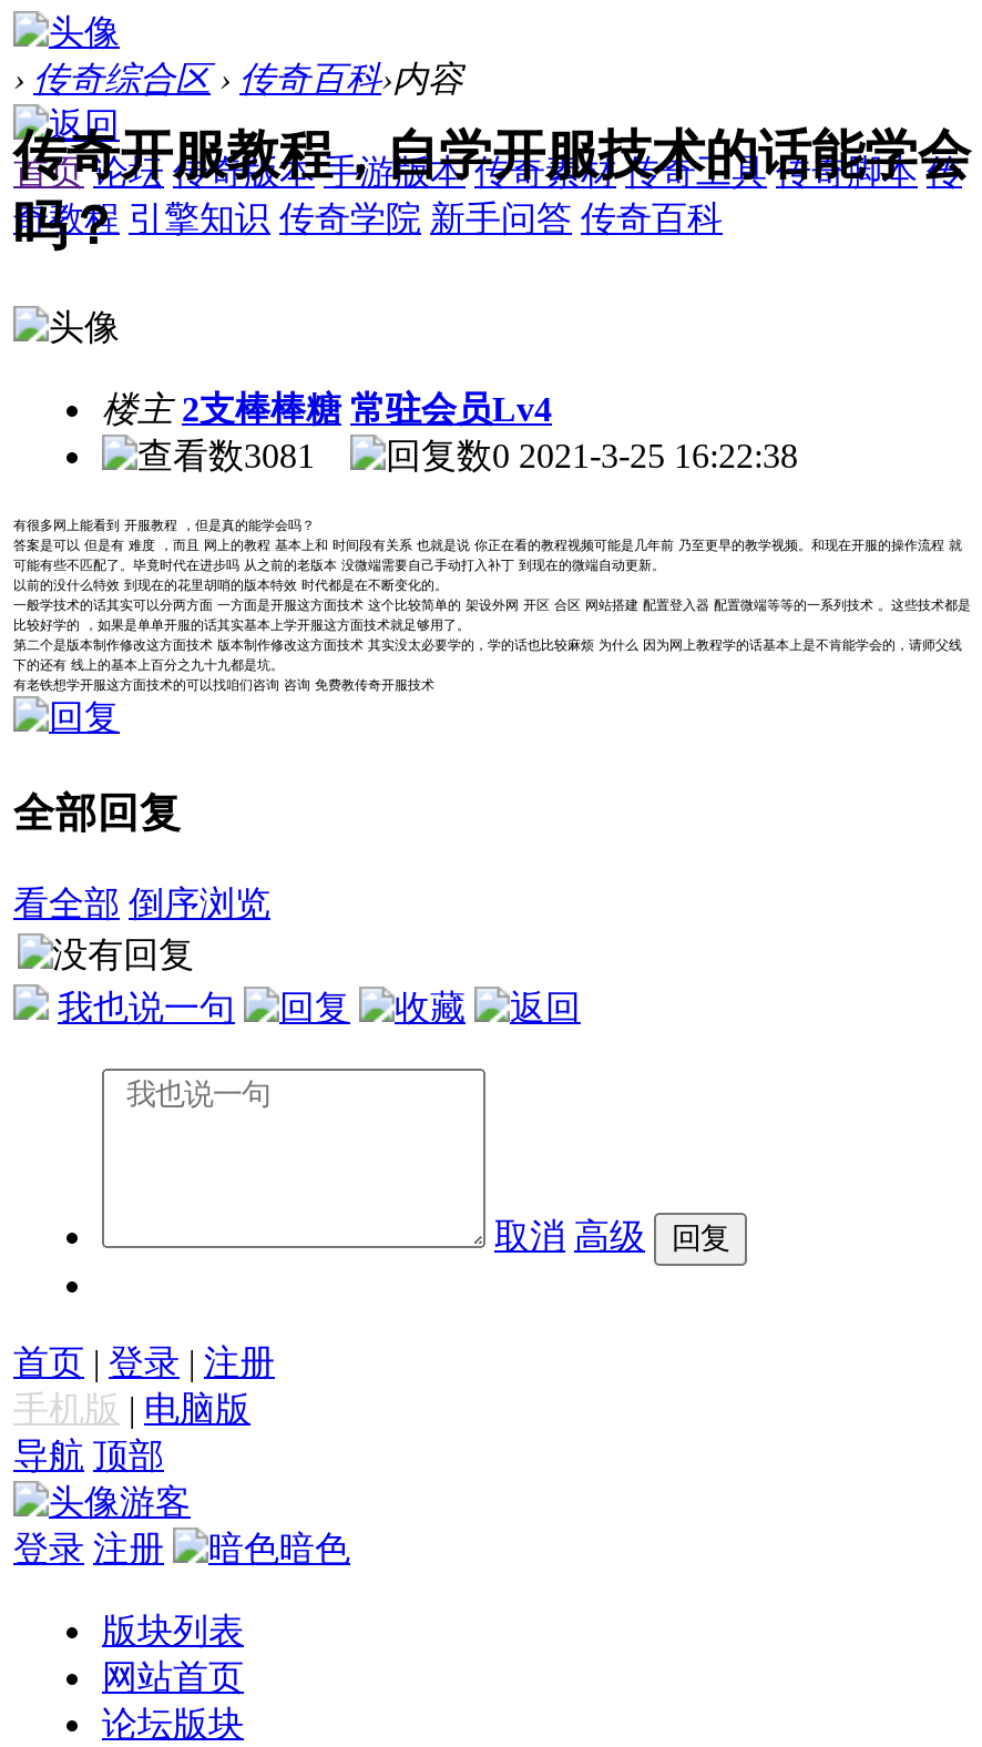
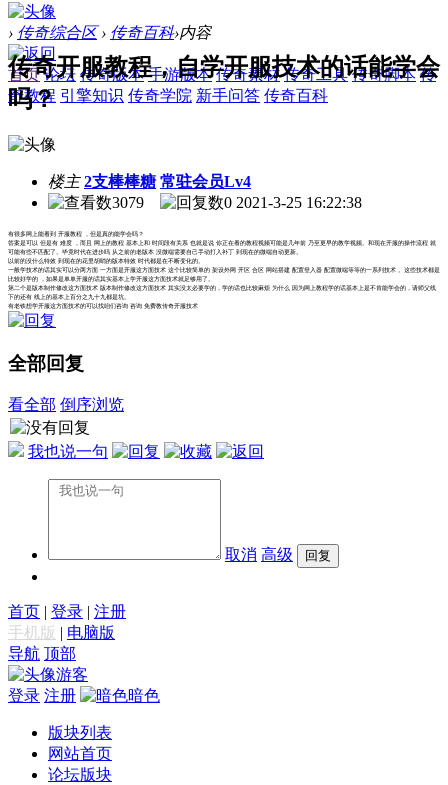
- 3081
+ 3079
